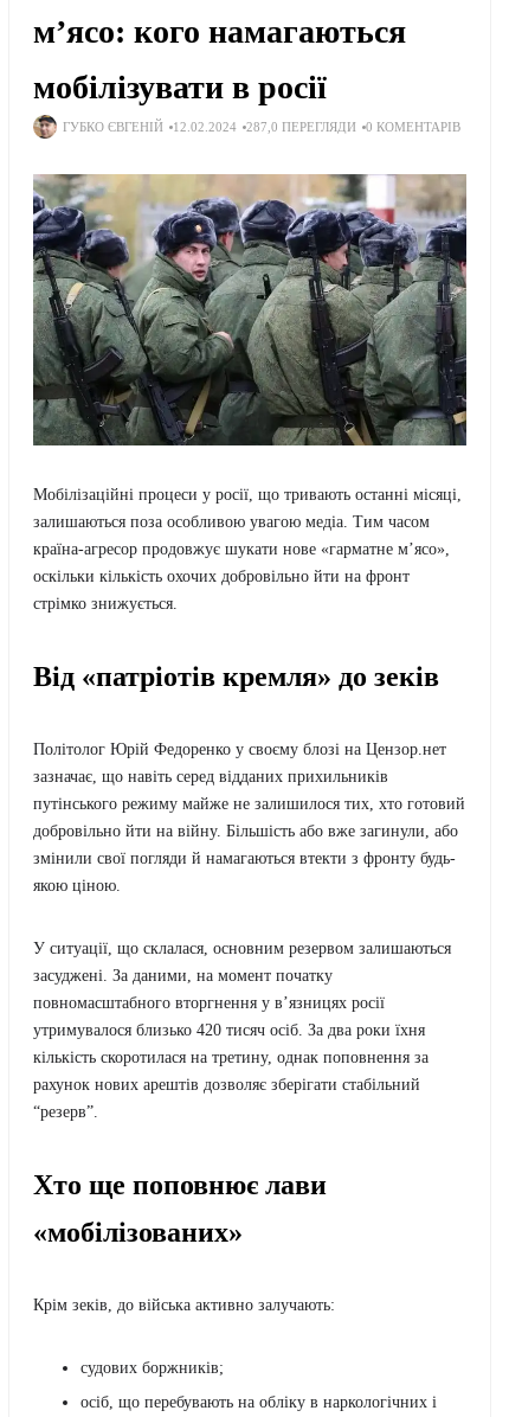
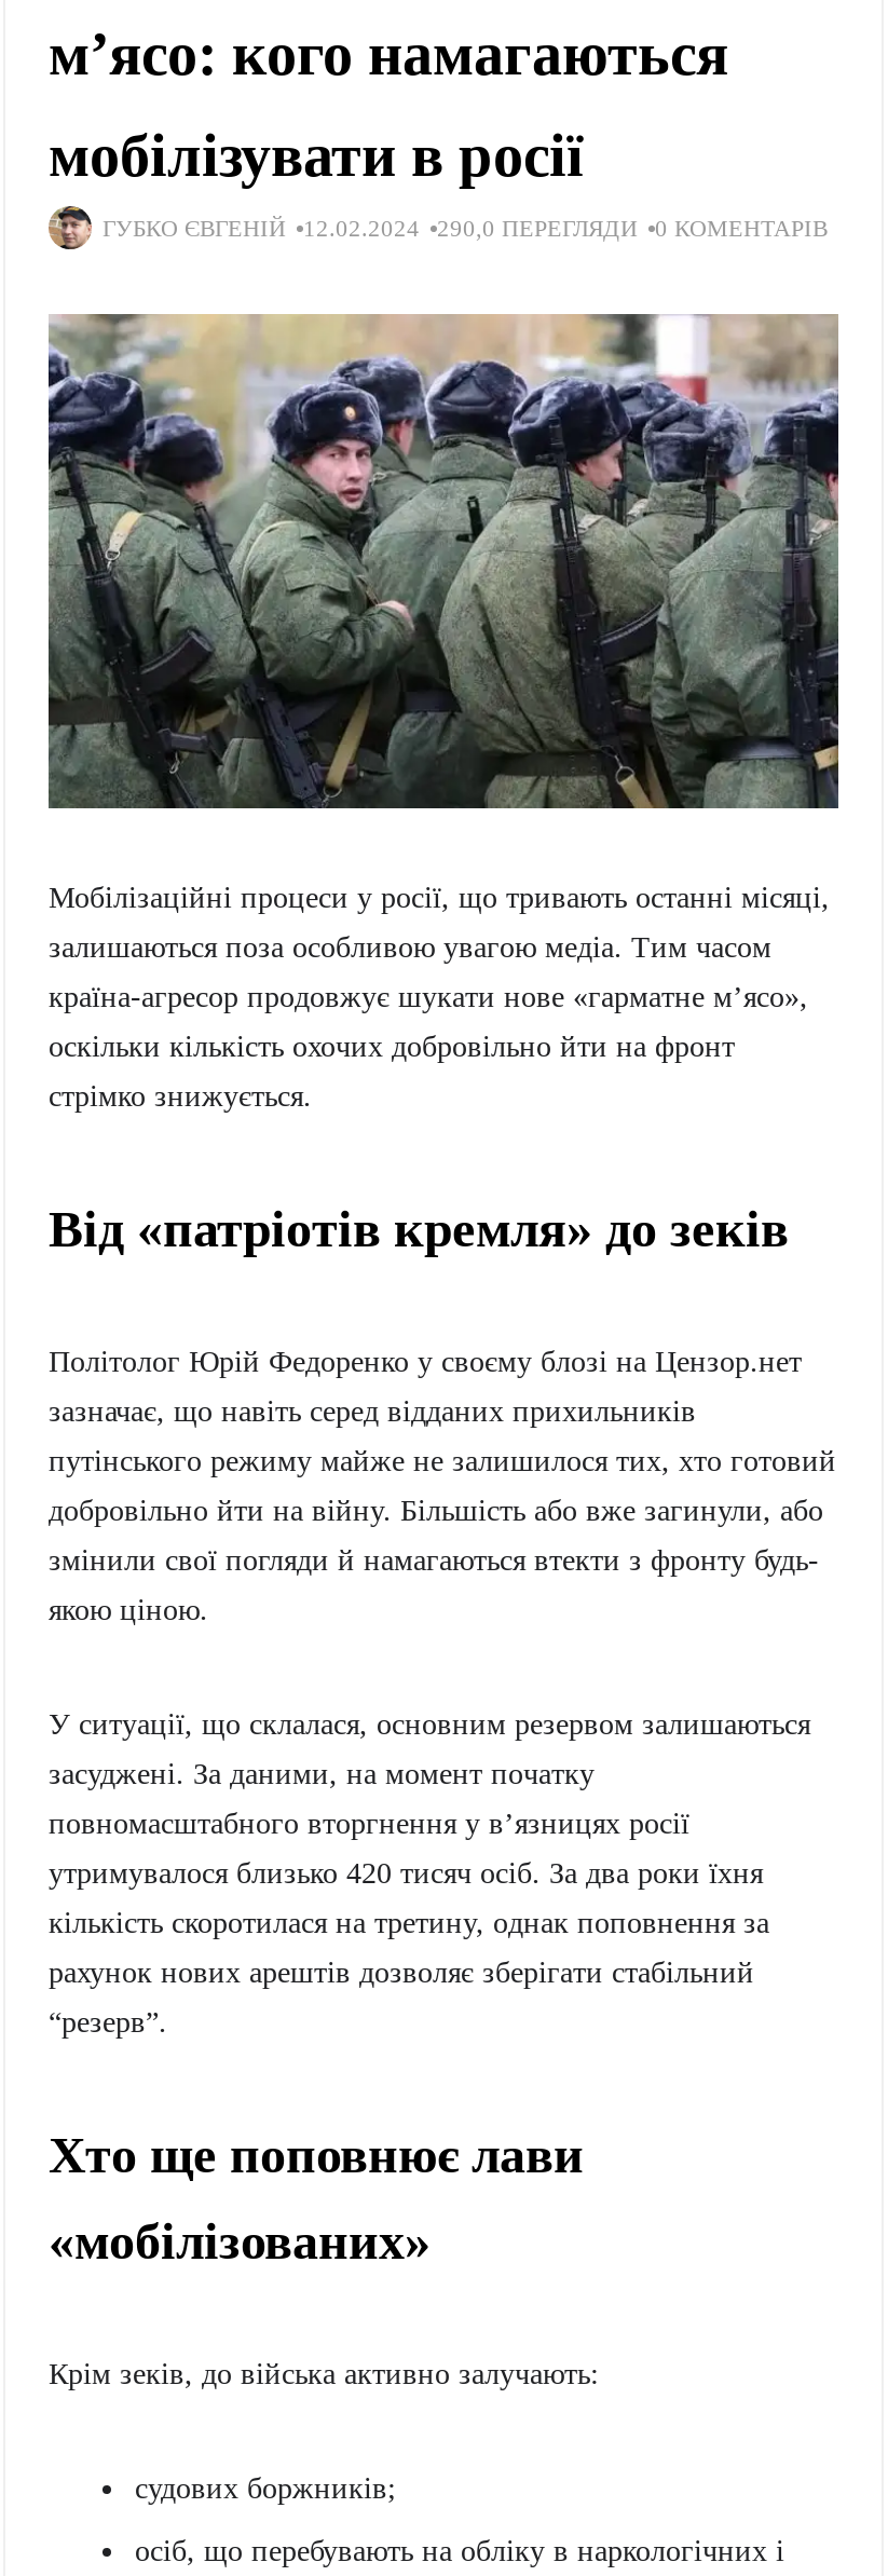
- ГУБКО ЄВГЕНІЙ 12.02.2024 287,0 ПЕРЕГЛЯДИ 0 КОМЕНТАРІВ
+ ГУБКО ЄВГЕНІЙ 12.02.2024 290,0 ПЕРЕГЛЯДИ 0 КОМЕНТАРІВ
